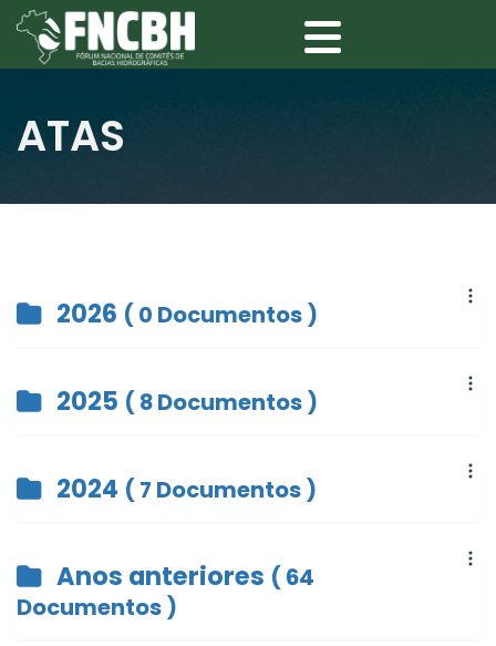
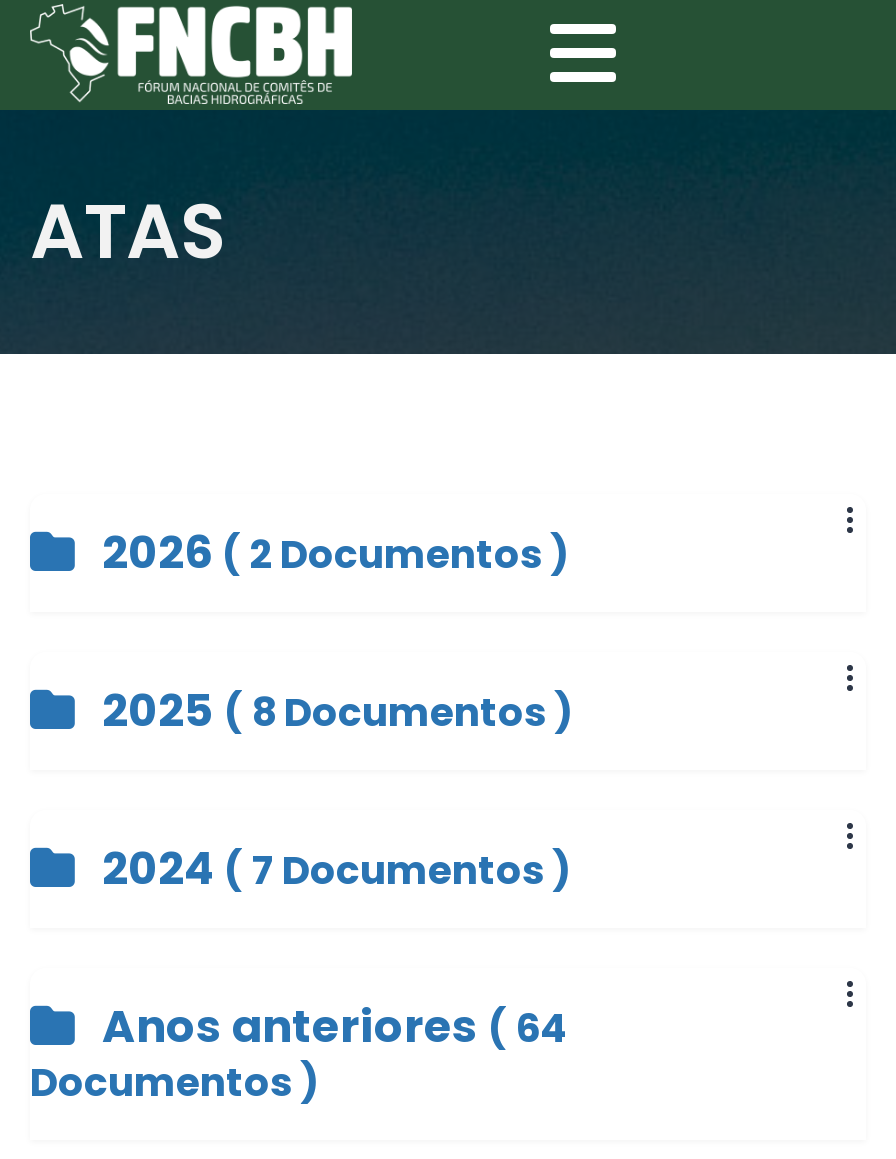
- 2026 ( 0 Documentos )
+ 2026 ( 2 Documentos )
